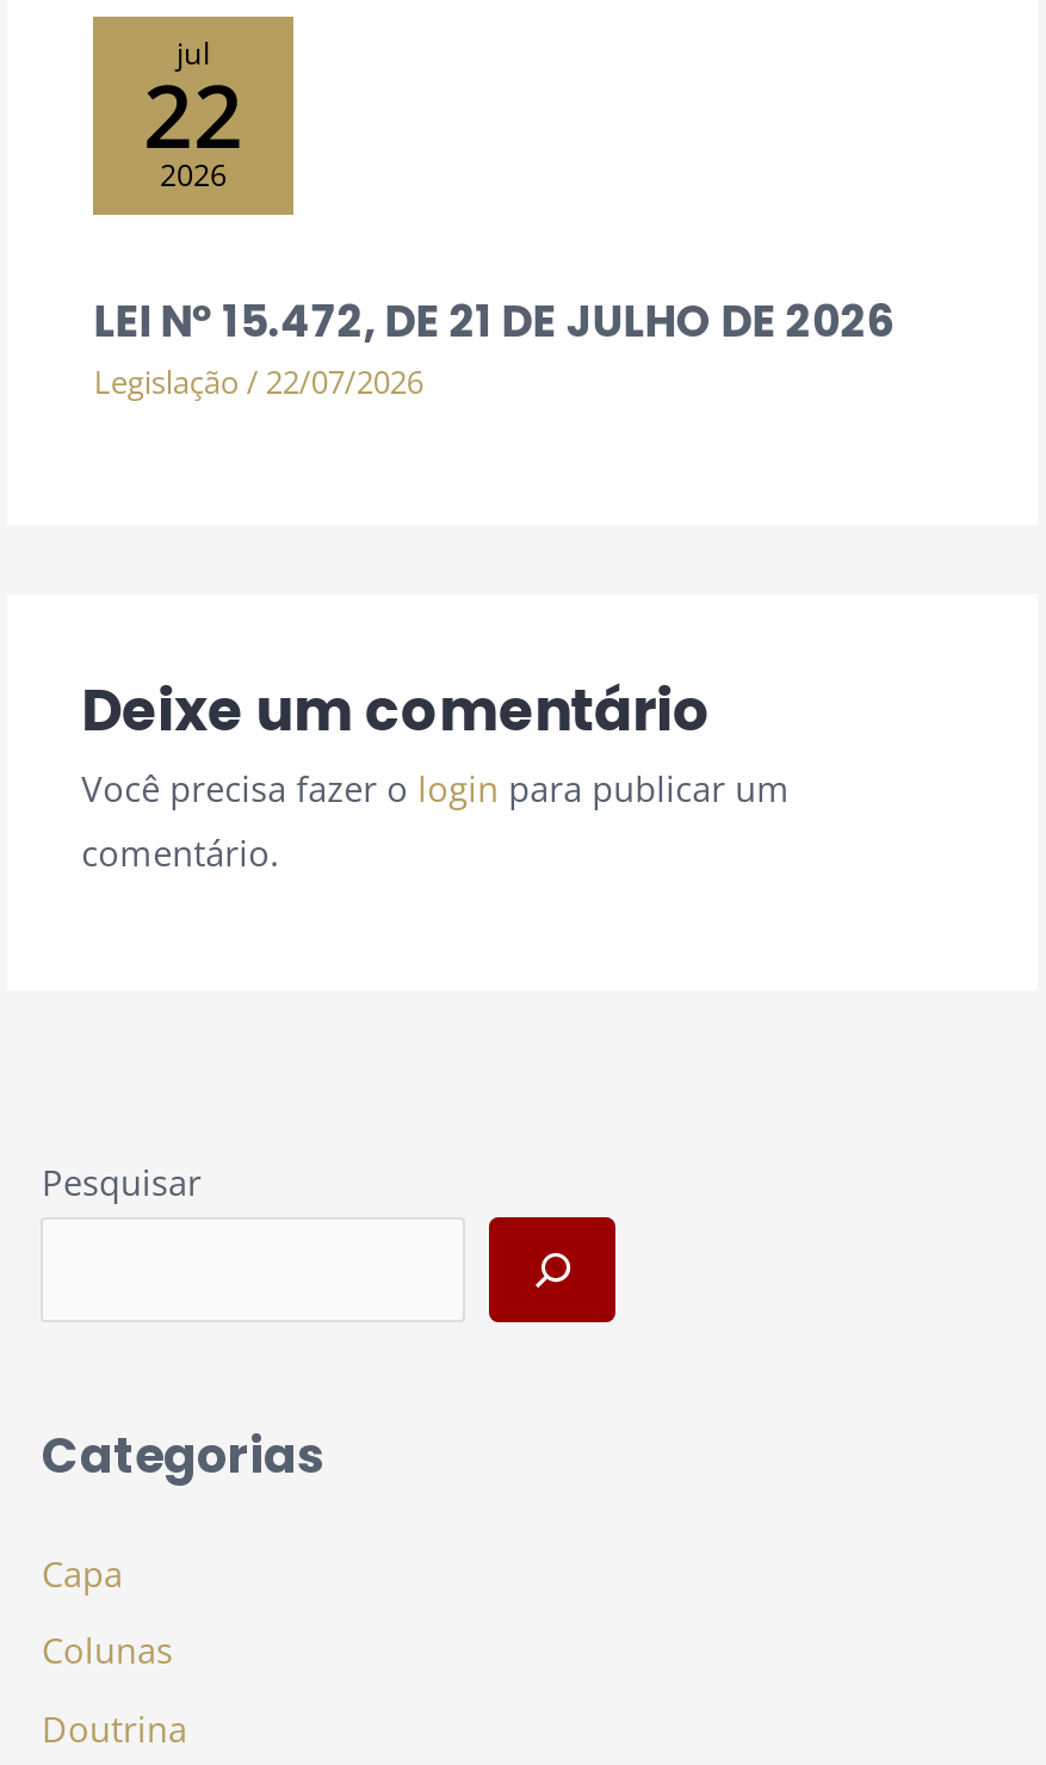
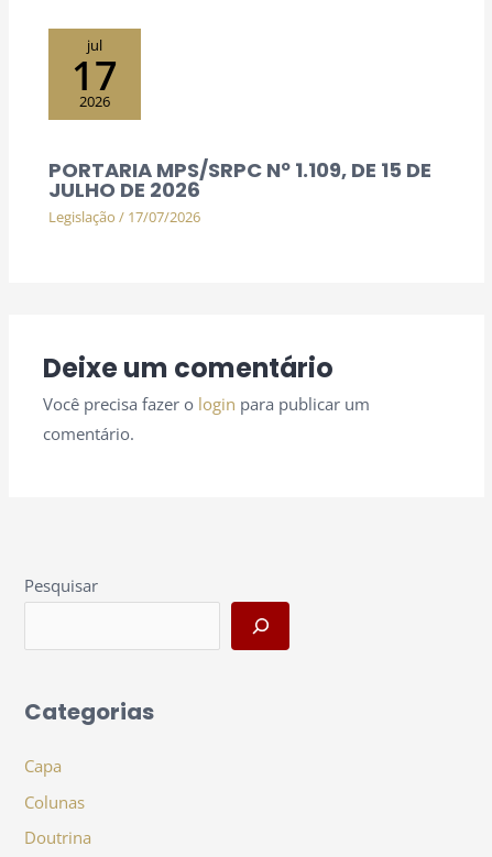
- 22
+ 17

- LEI Nº 15.472, DE 21 DE JULHO DE 2026
- Legislação / 22/07/2026
+ PORTARIA MPS/SRPC Nº 1.109, DE 15 DE
+ JULHO DE 2026
+ Legislação / 17/07/2026
